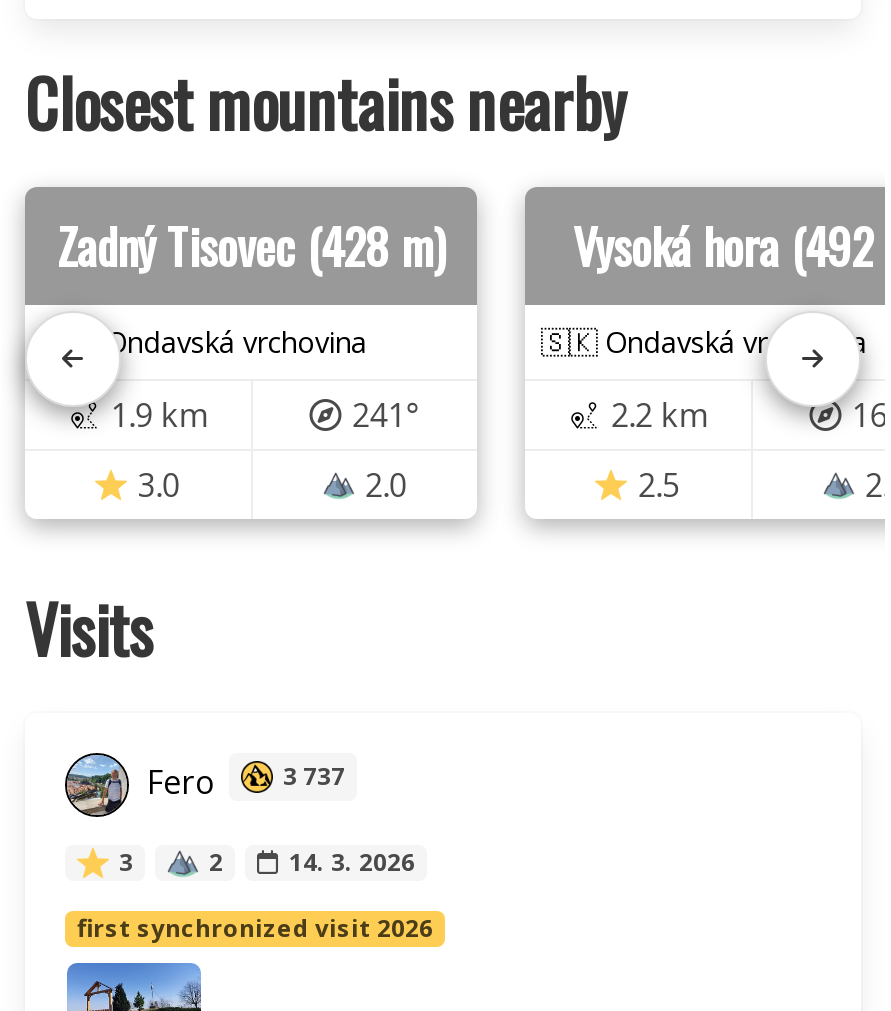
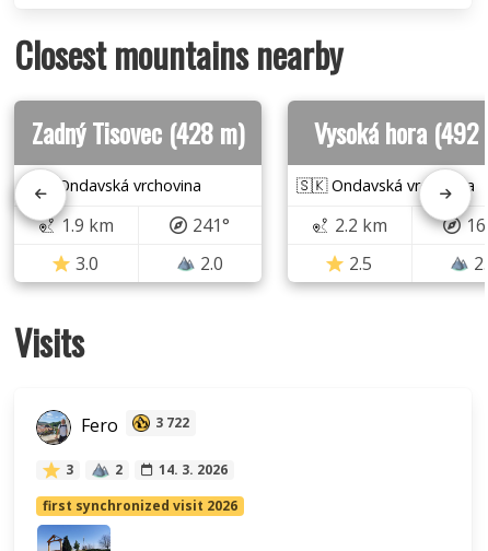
- Fero 3 737
+ Fero 3 722
